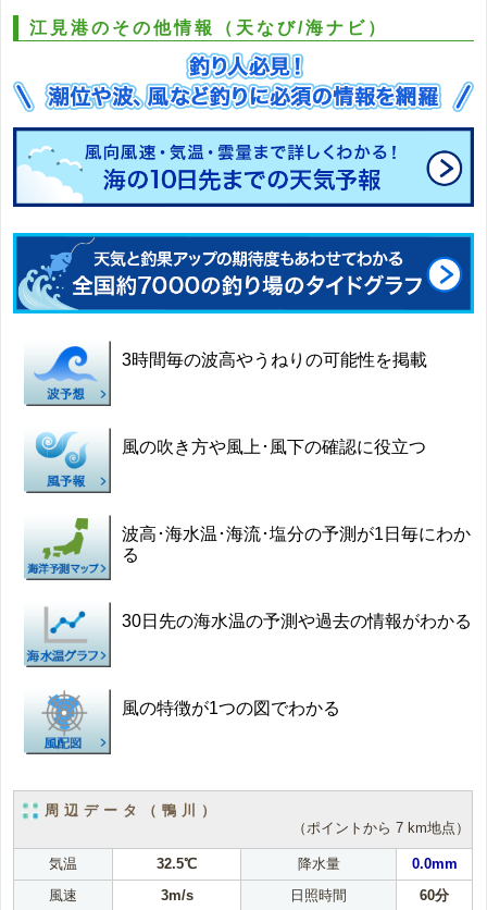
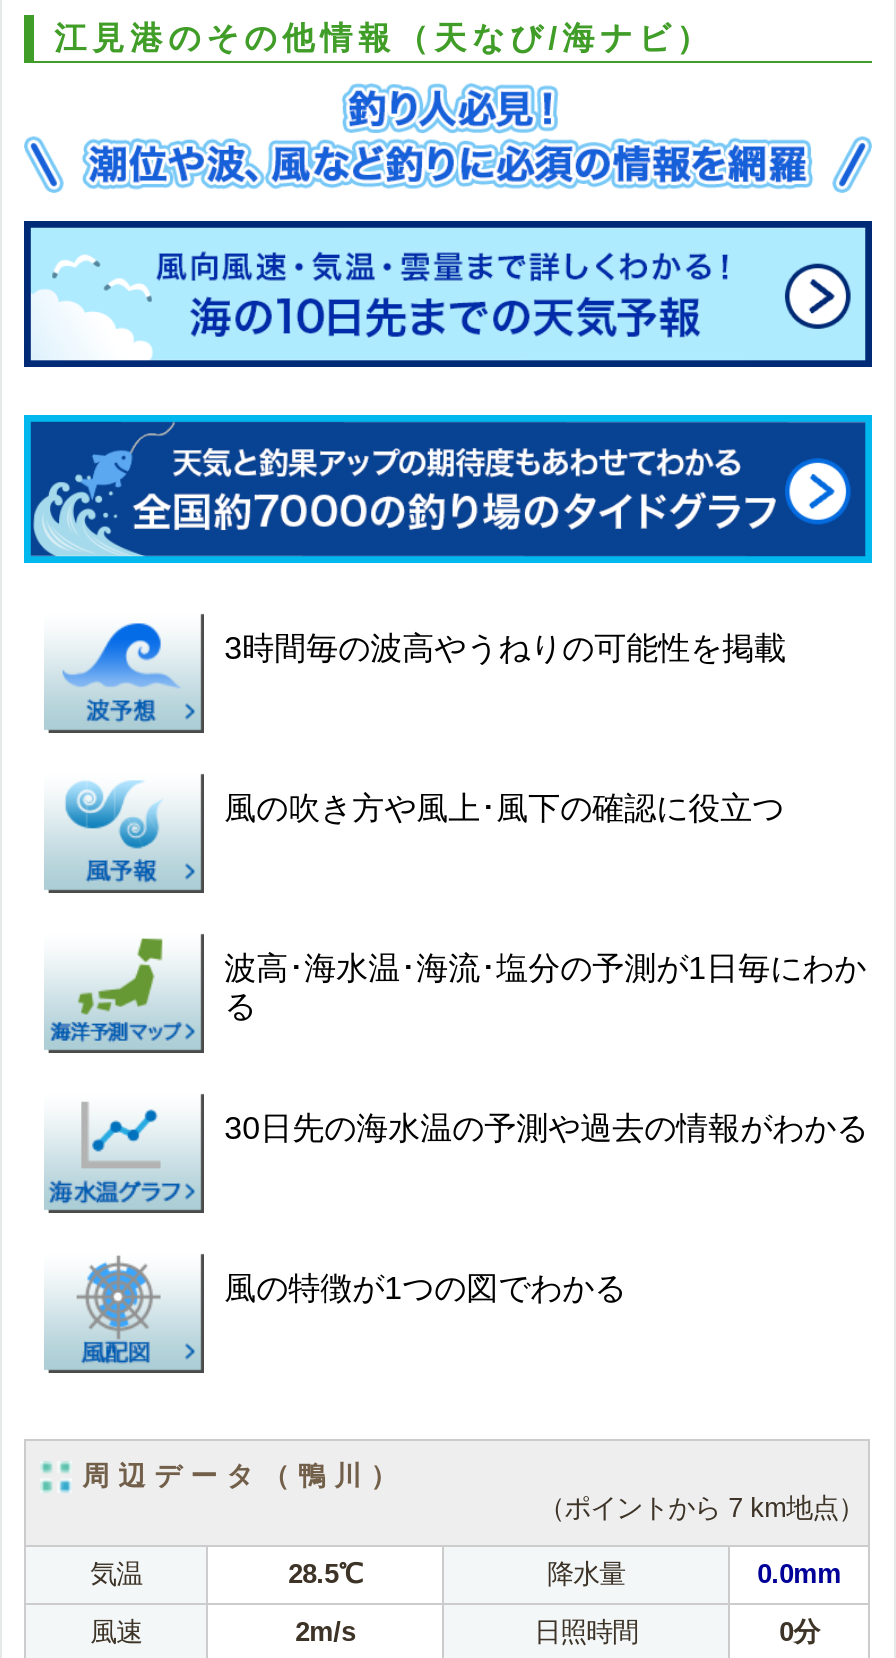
- 32.5℃
+ 28.5℃

- 3m/s
+ 2m/s

- 60分
+ 0分
